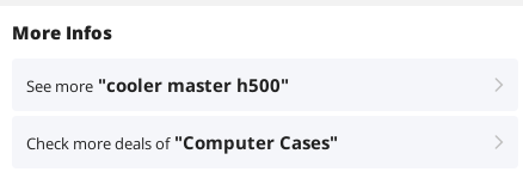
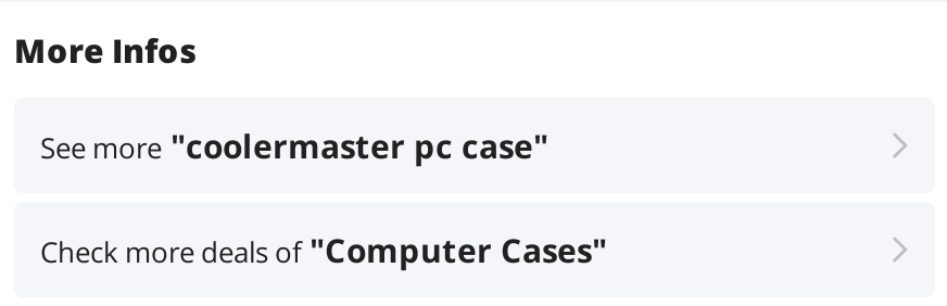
- See more "cooler master h500"
+ See more "coolermaster pc case"
